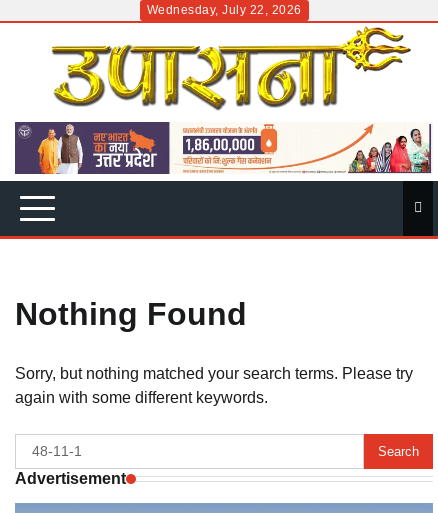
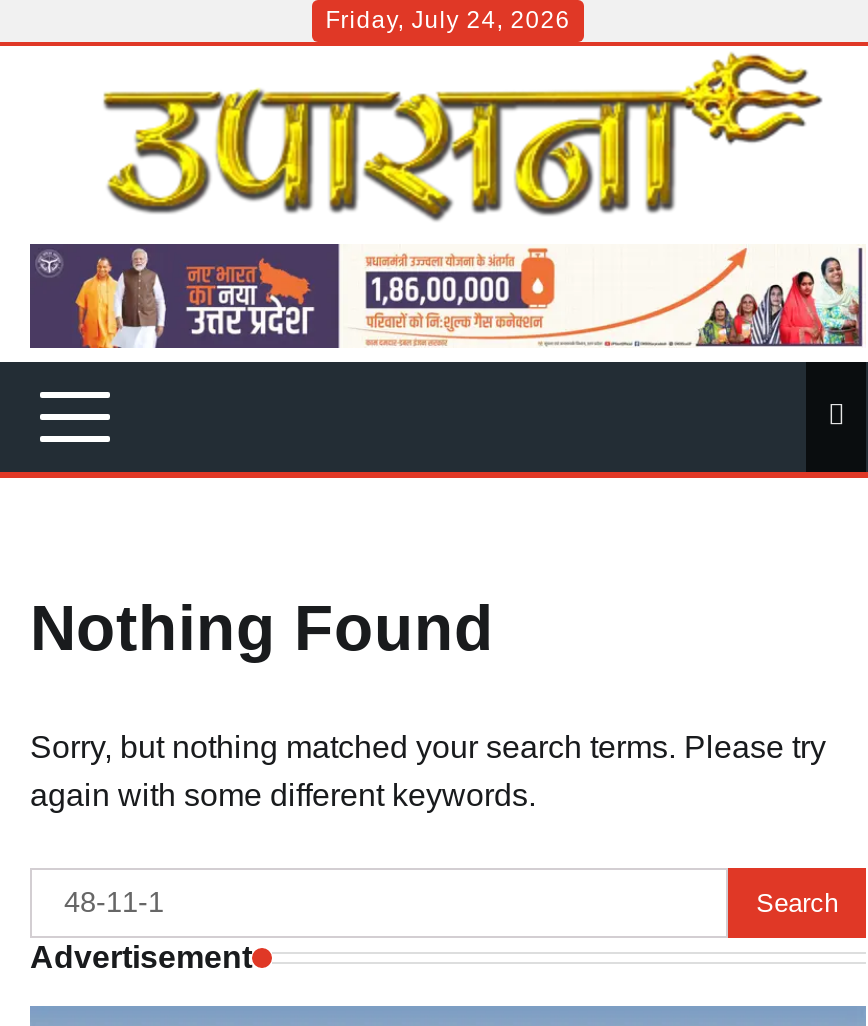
- Wednesday, July 22, 2026
+ Friday, July 24, 2026
